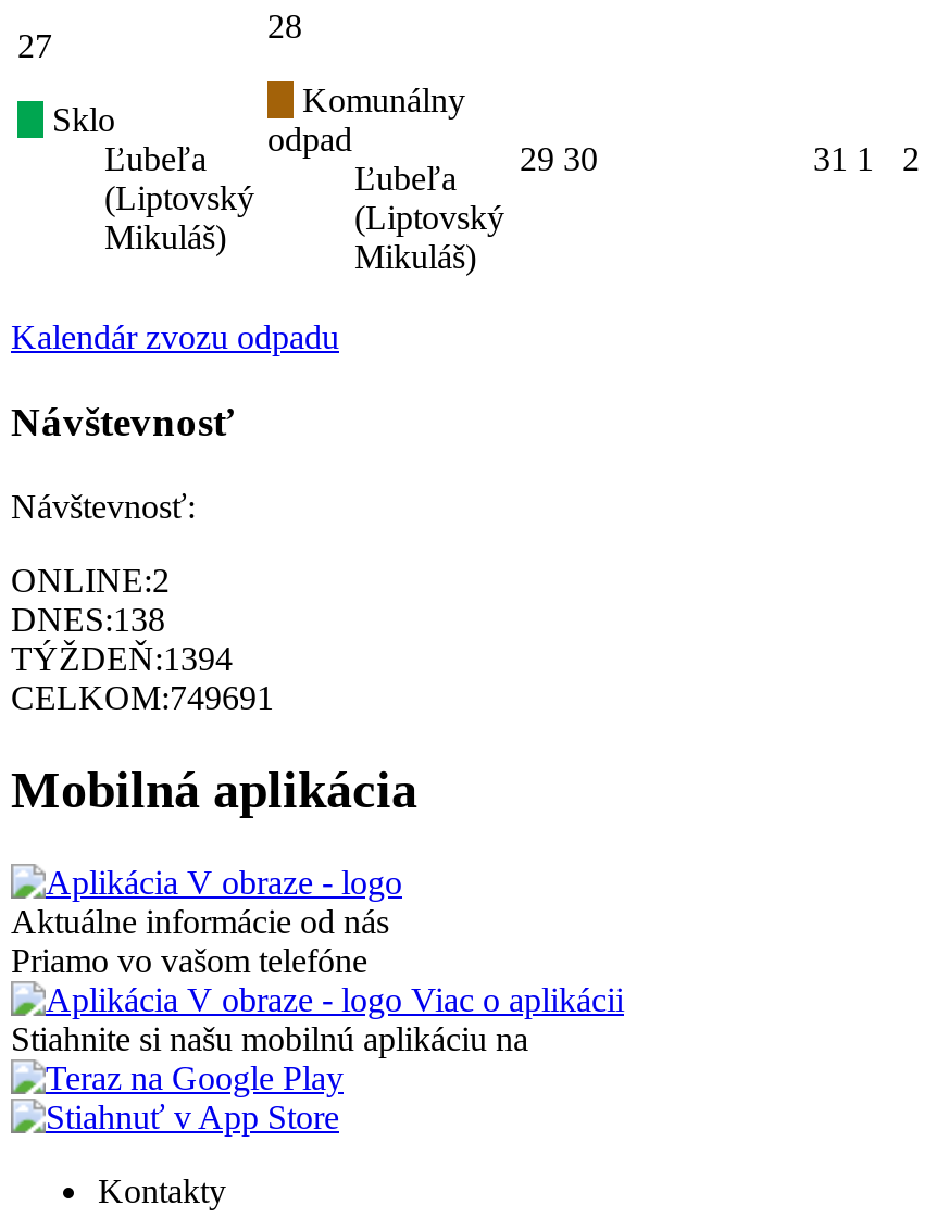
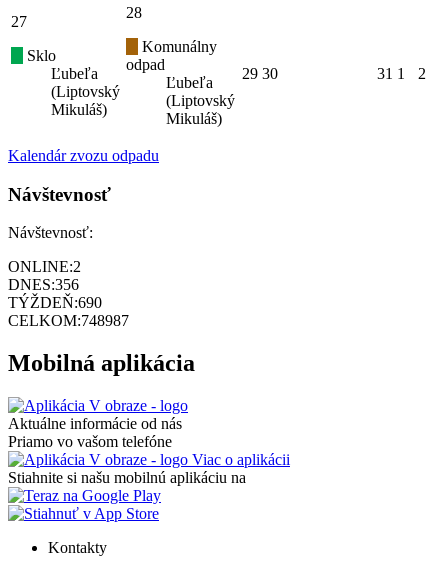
- DNES:138
+ DNES:356

- TÝŽDEŇ:1394
+ TÝŽDEŇ:690

- CELKOM:749691
+ CELKOM:748987
